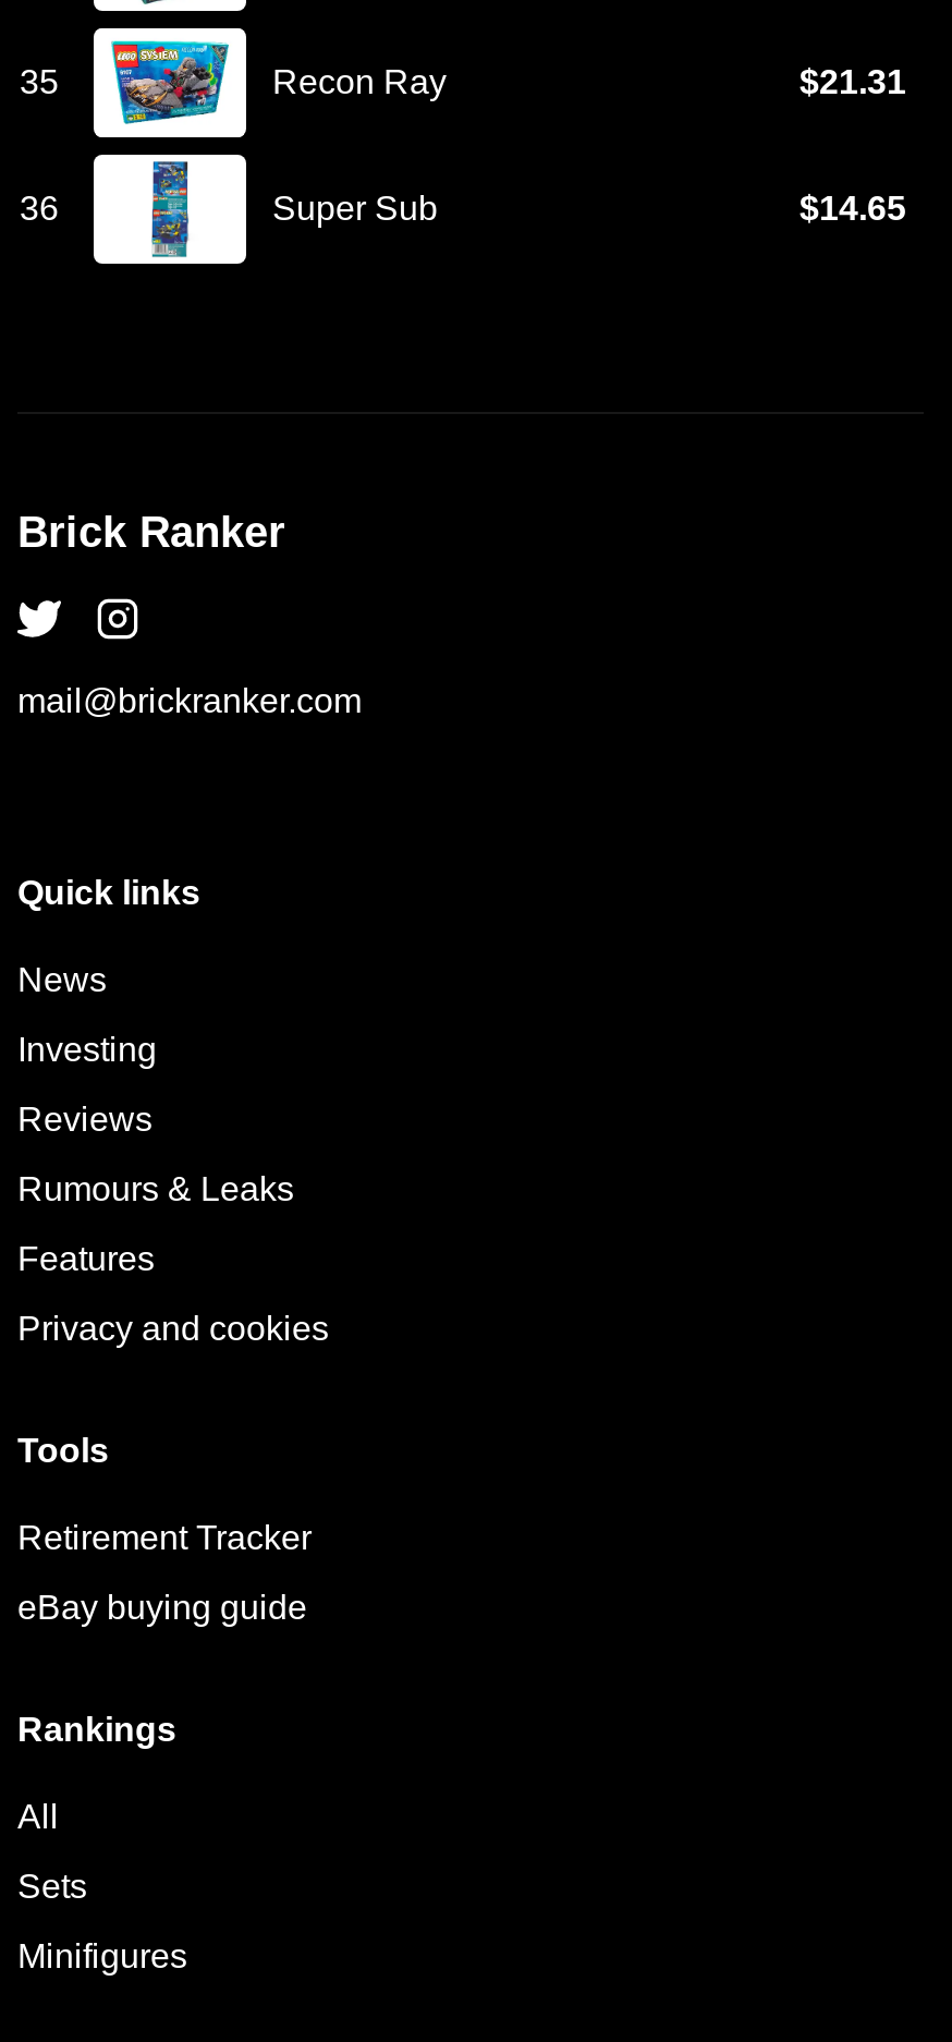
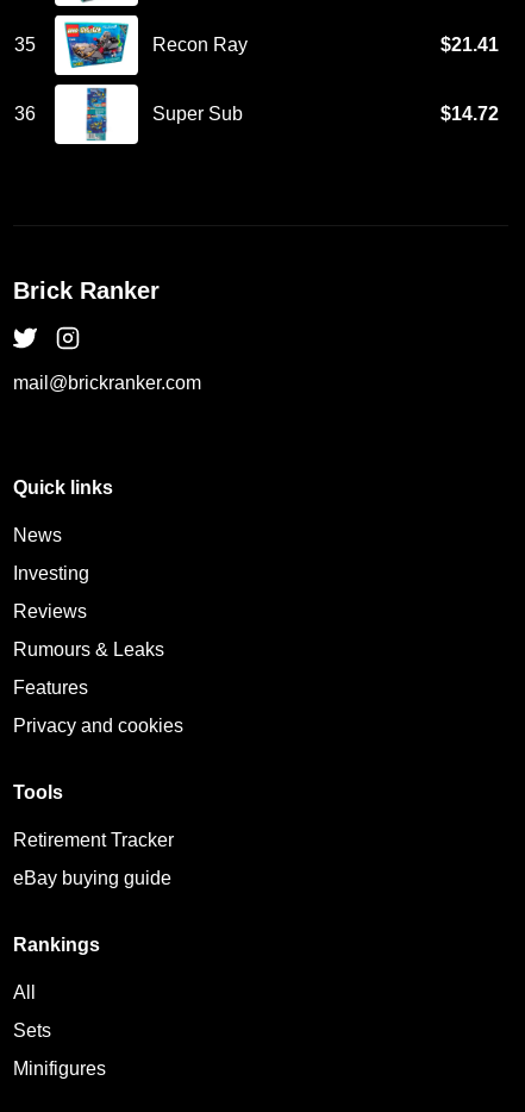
- $21.31
+ $21.41

- $14.65
+ $14.72
